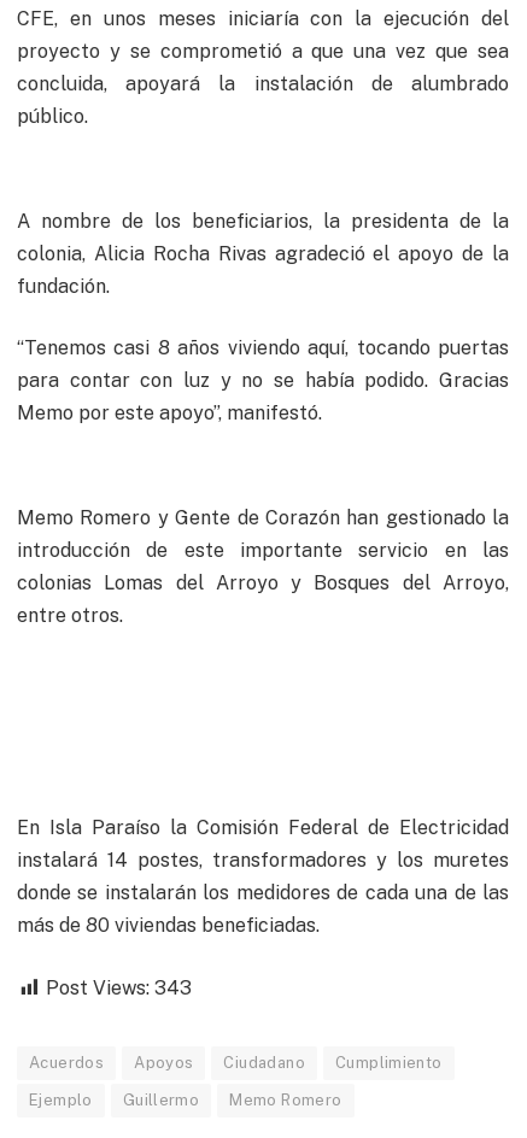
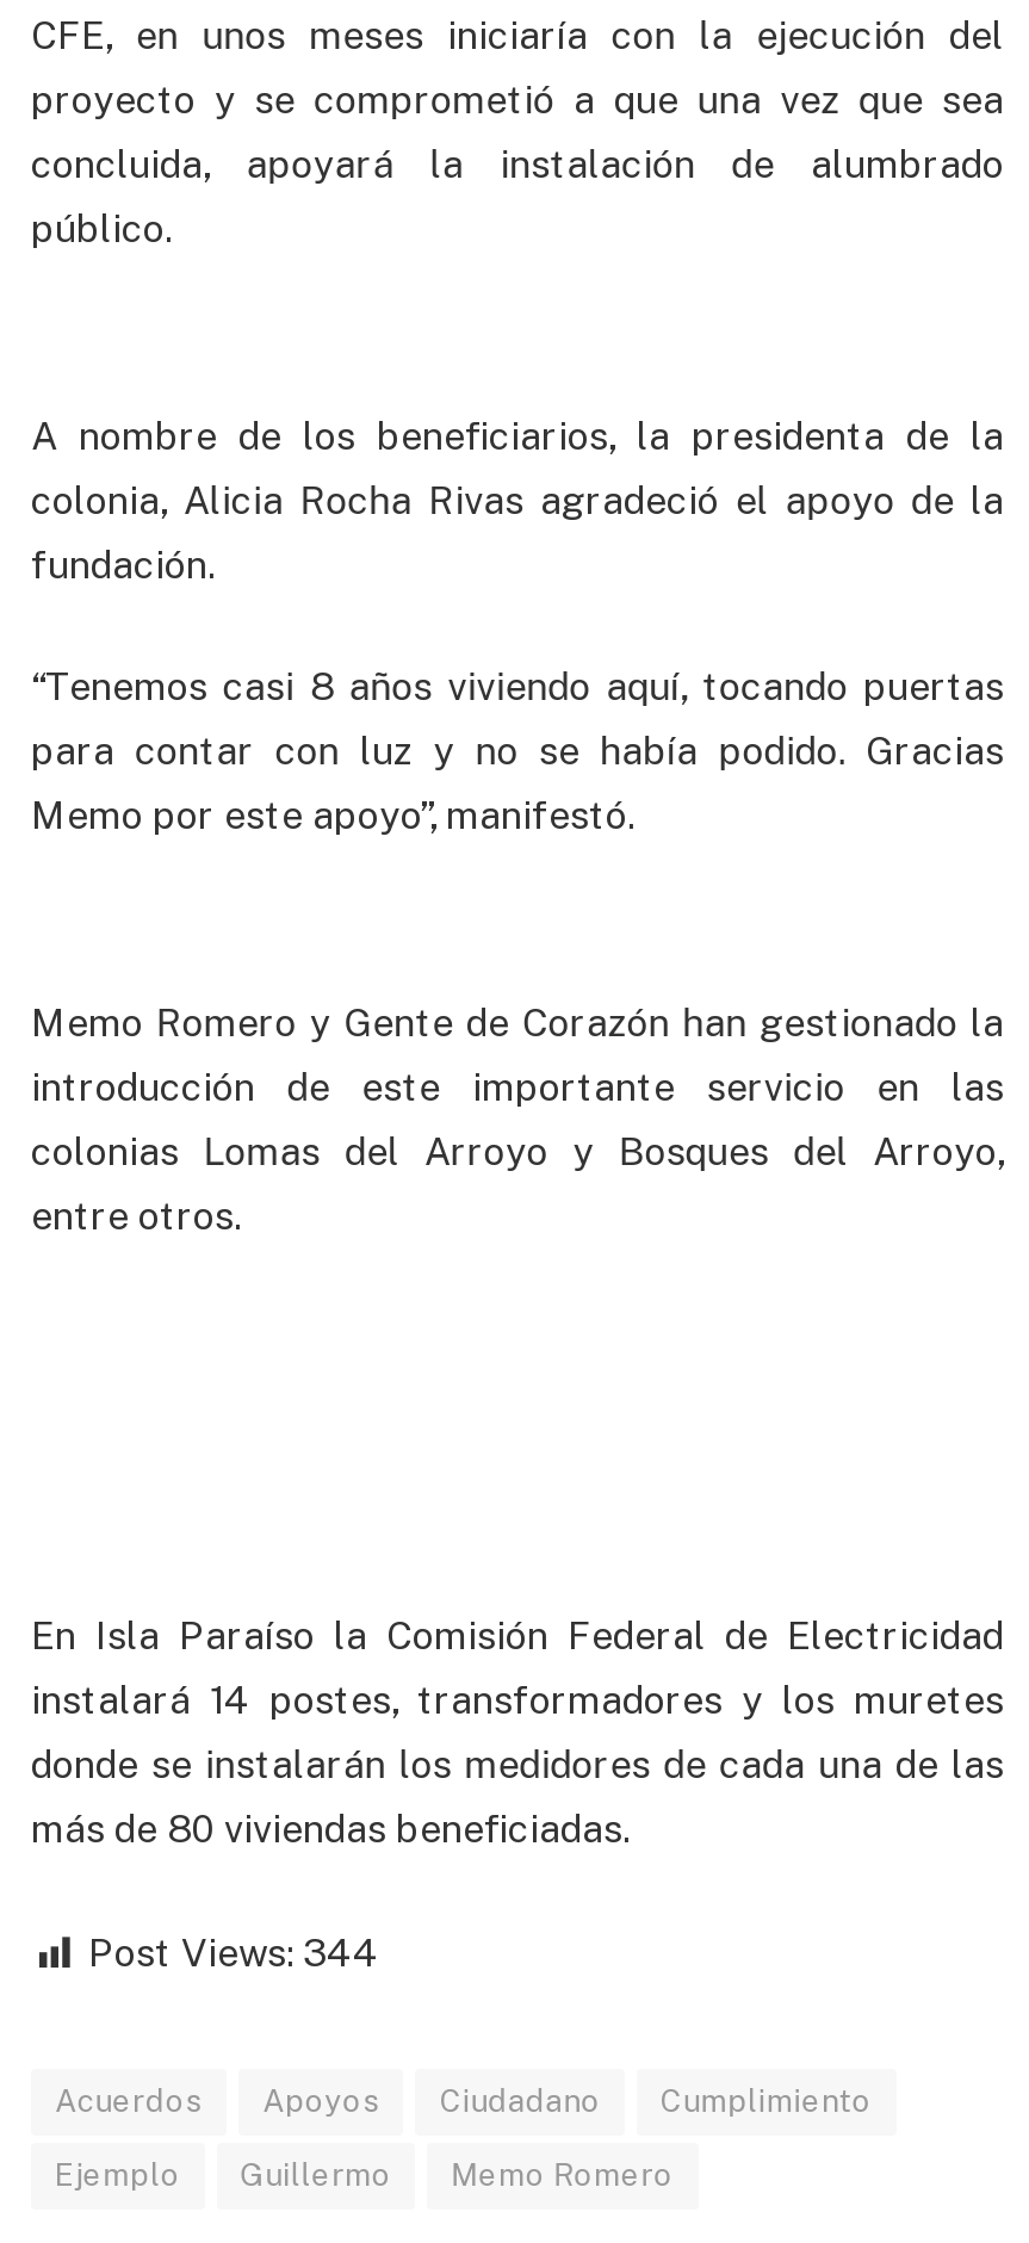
- Post Views: 343
+ Post Views: 344
